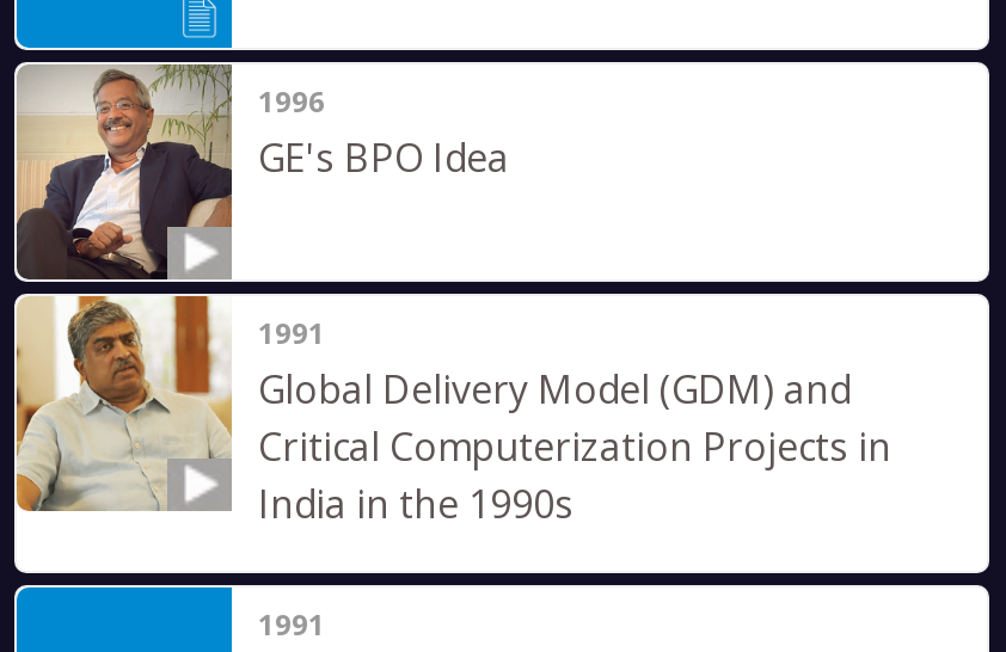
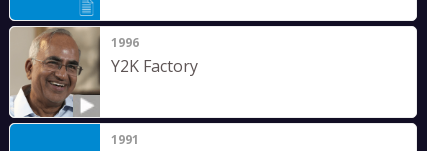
- [image]
- GE's BPO Idea
- 1991
- Global Delivery Model (GDM) and
- Critical Computerization Projects in
- India in the 1990s
+ [image]
+ Y2K Factory
